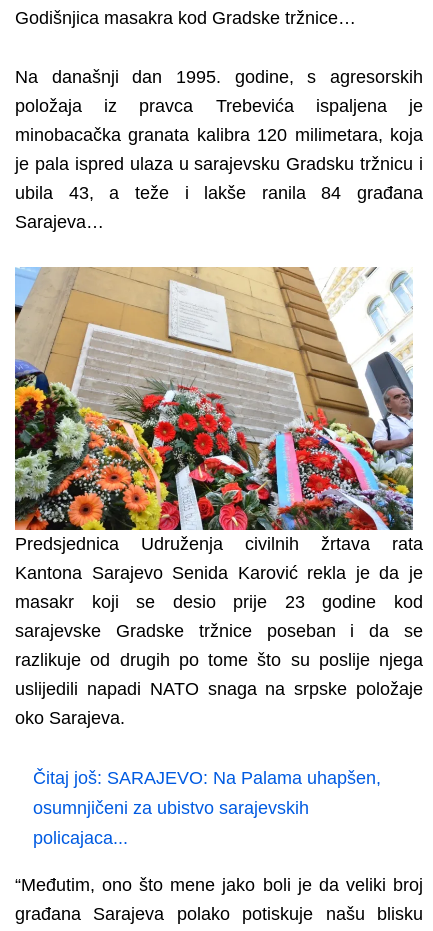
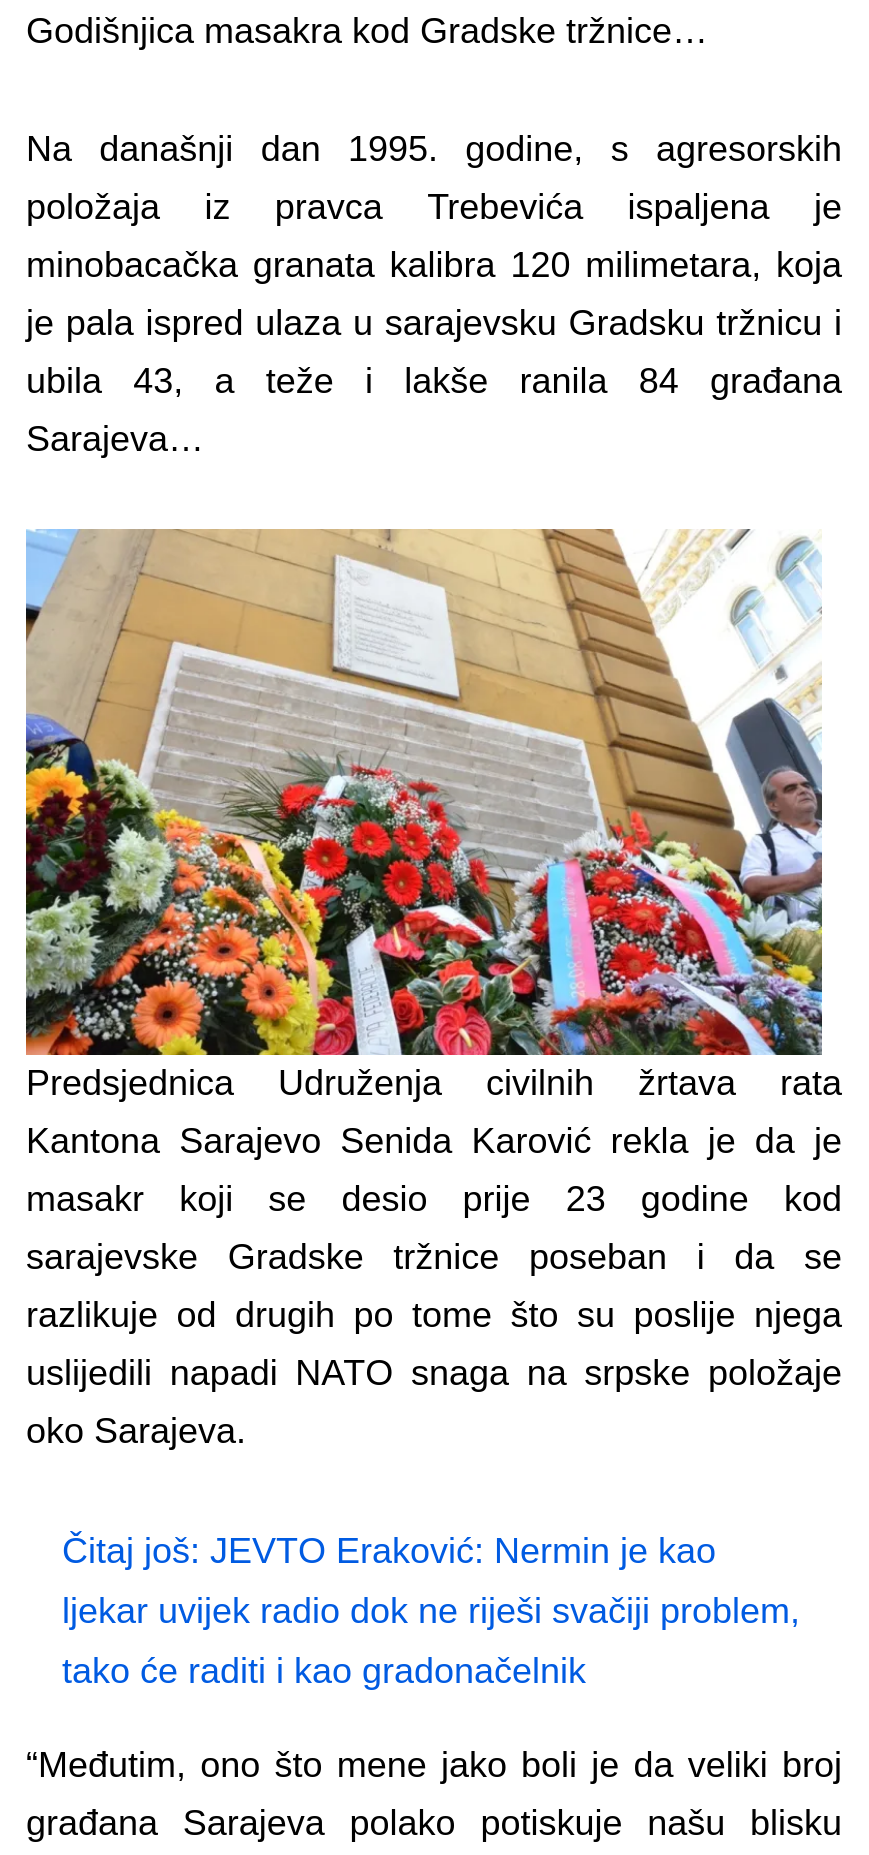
- Čitaj još: SARAJEVO: Na Palama uhapšen,
+ Čitaj još: JEVTO Eraković: Nermin je kao

- osumnjičeni za ubistvo sarajevskih
+ ljekar uvijek radio dok ne riješi svačiji problem,

- policajaca...
+ tako će raditi i kao gradonačelnik
